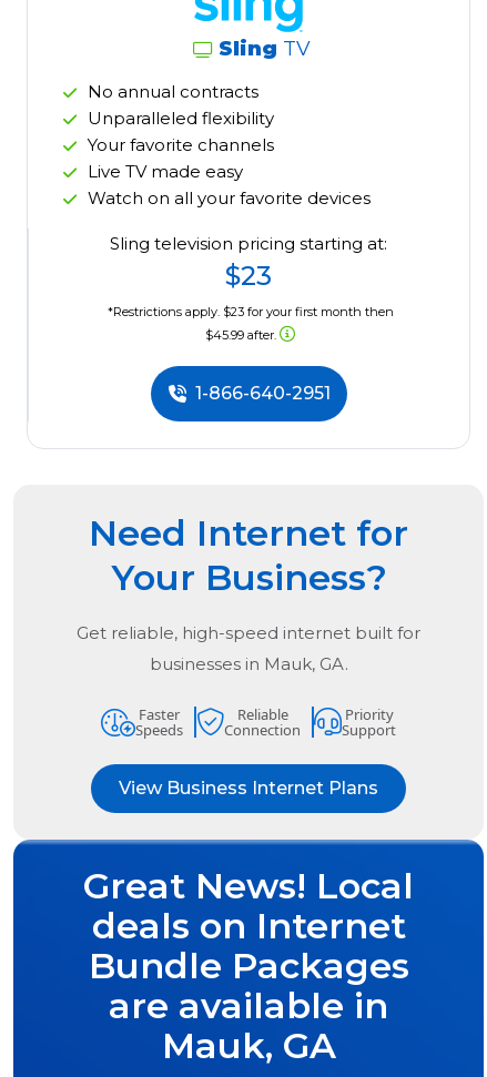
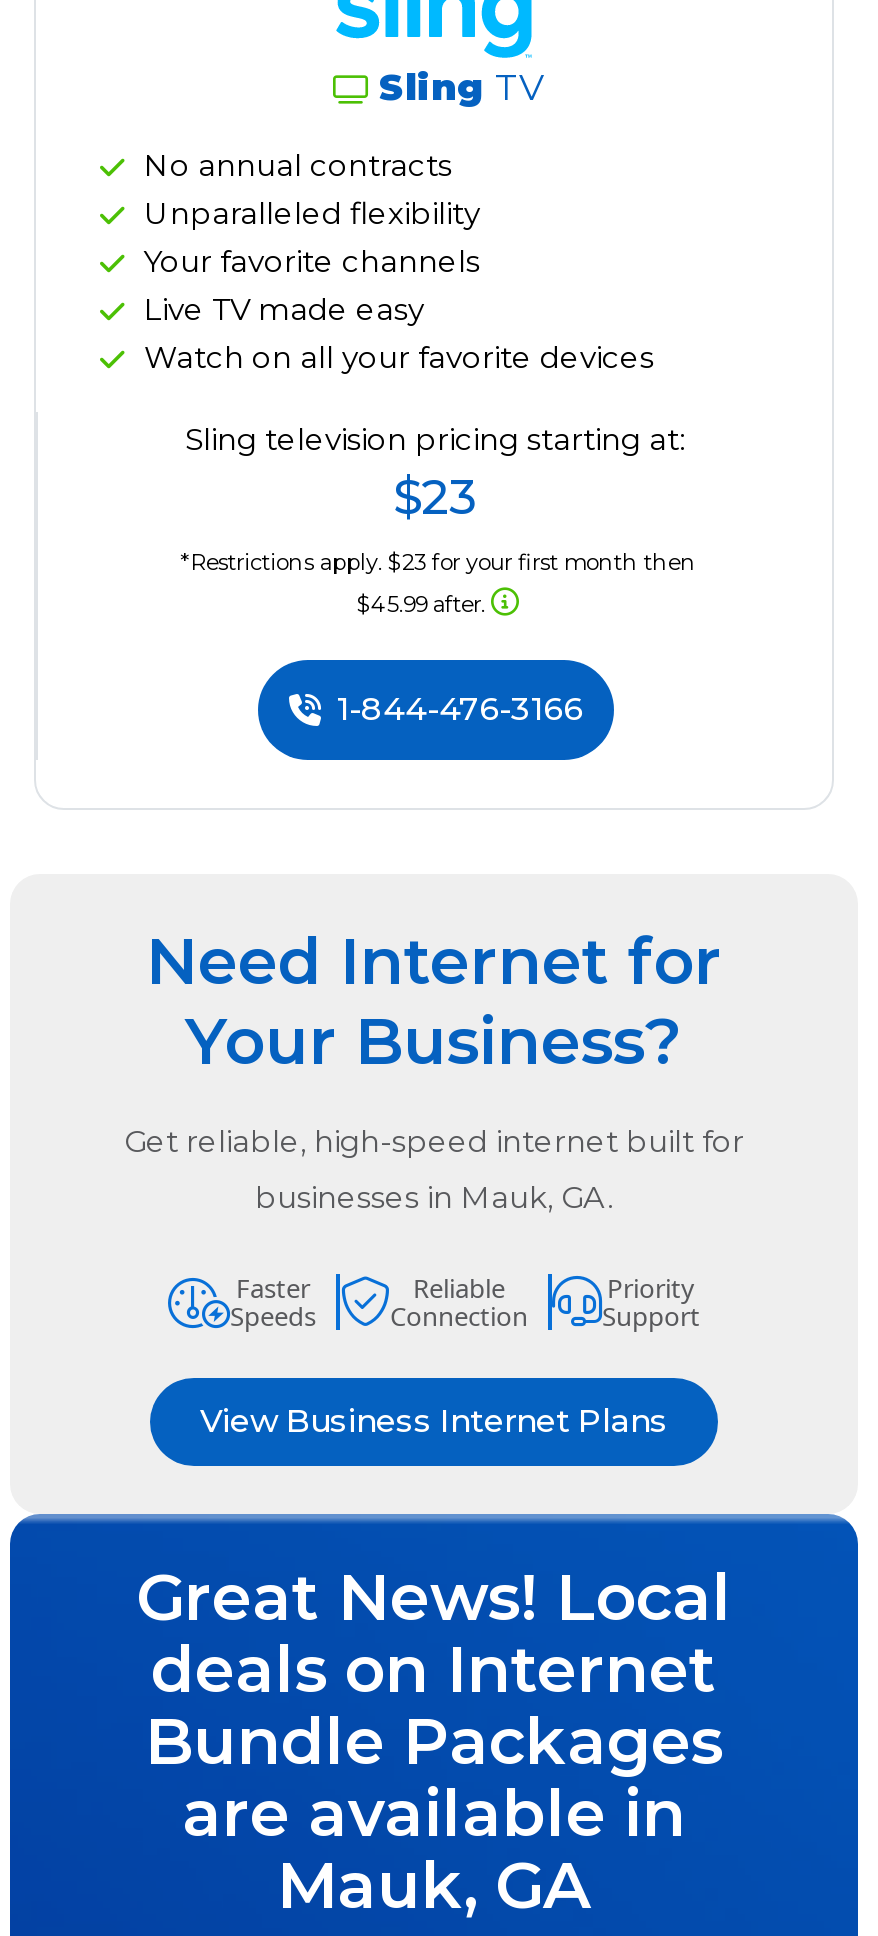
- 1-866-640-2951
+ 1-844-476-3166
